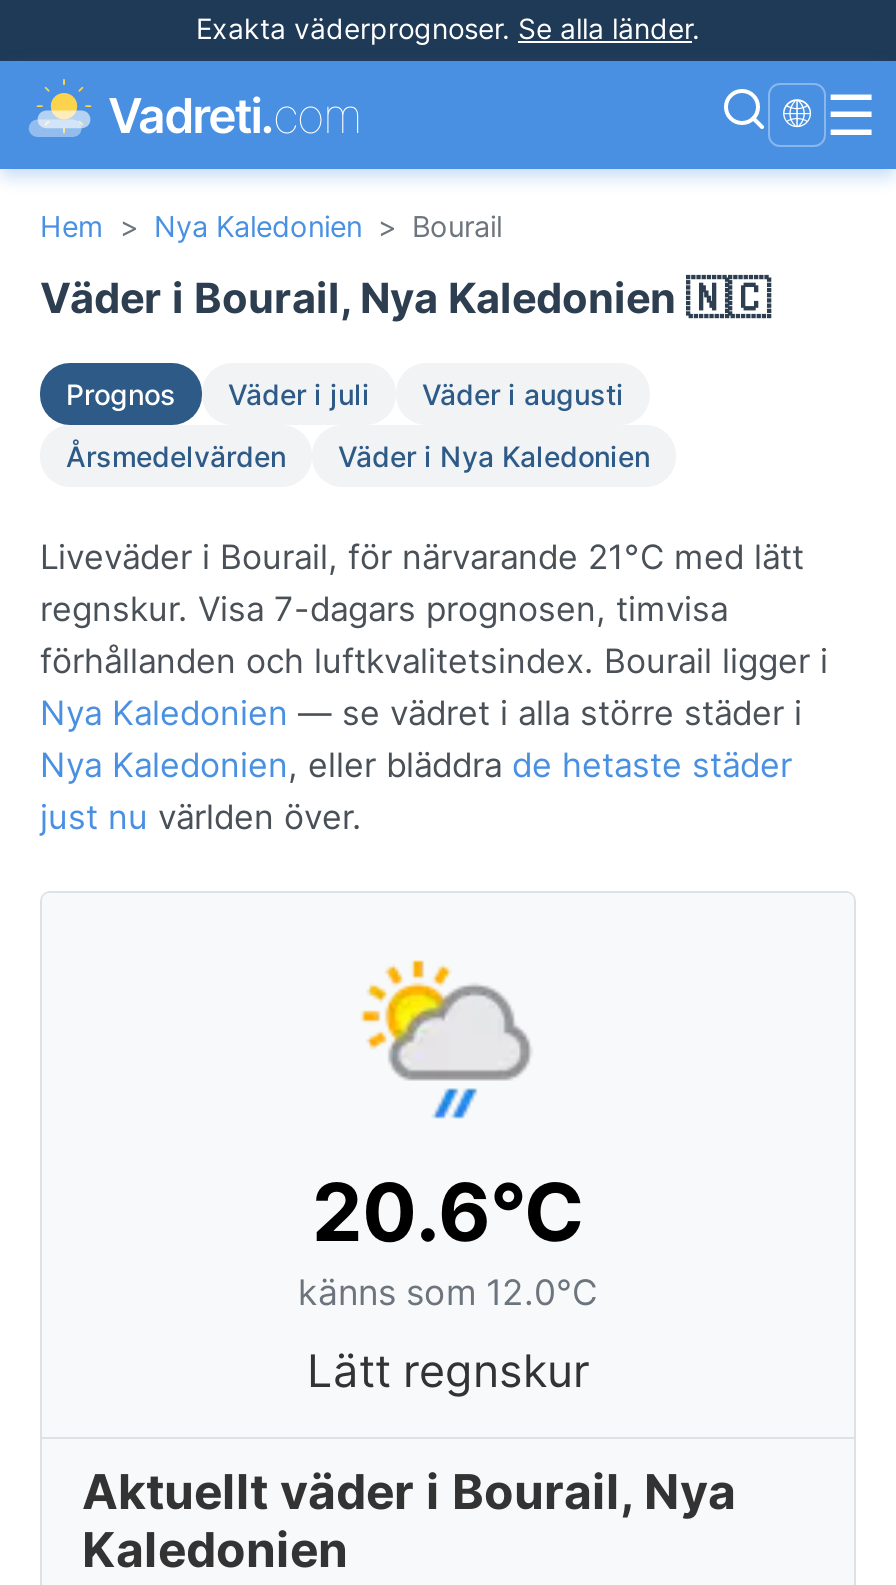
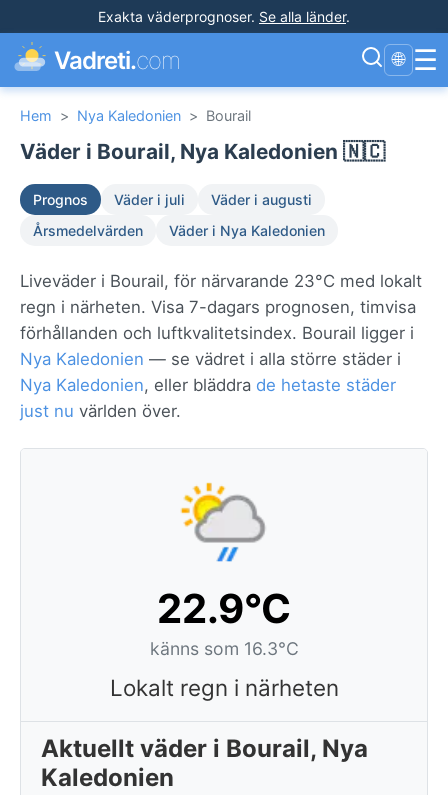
- Liveväder i Bourail, för närvarande 21°C med lätt
- regnskur. Visa 7-dagars prognosen, timvisa
+ Liveväder i Bourail, för närvarande 23°C med lokalt
+ regn i närheten. Visa 7-dagars prognosen, timvisa

- 20.6°C
- känns som 12.0°C
+ 22.9°C
+ känns som 16.3°C

- Lätt regnskur
+ Lokalt regn i närheten
